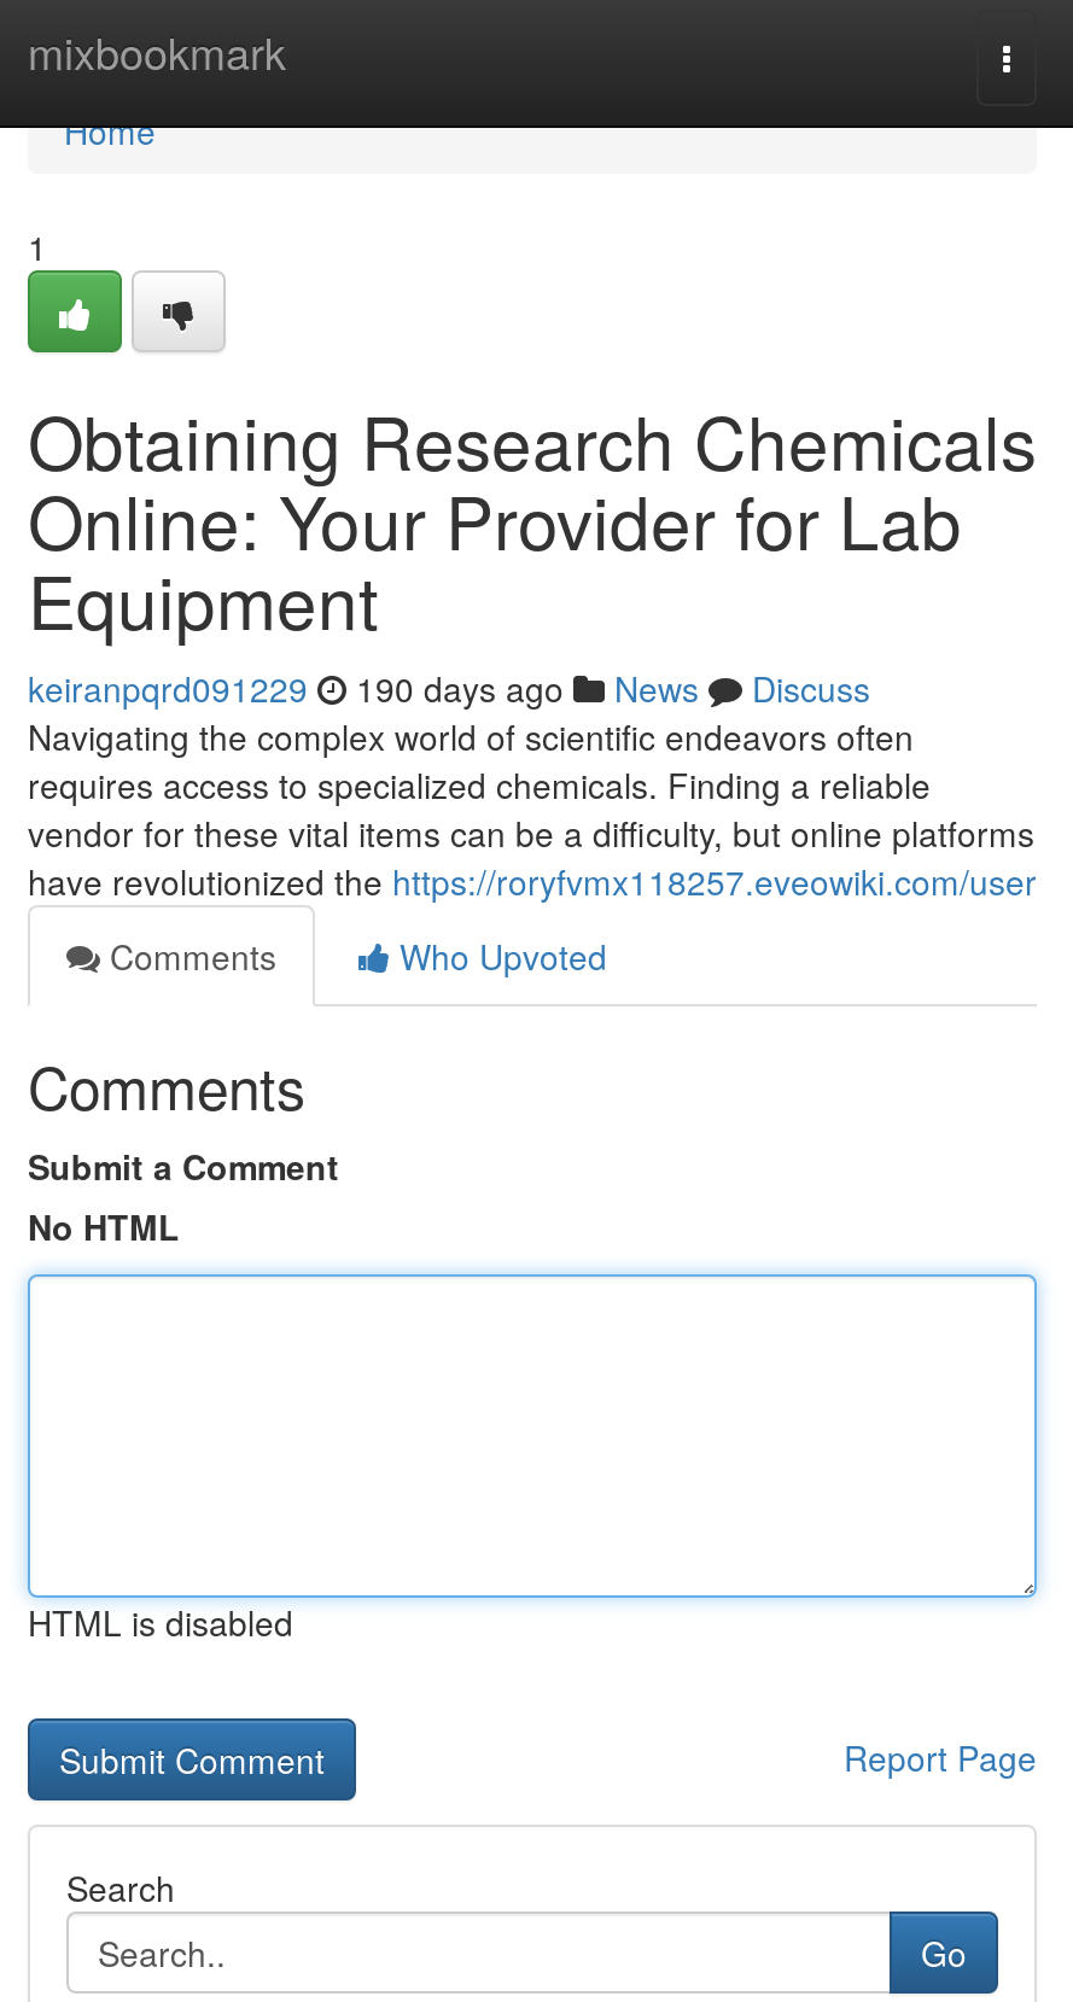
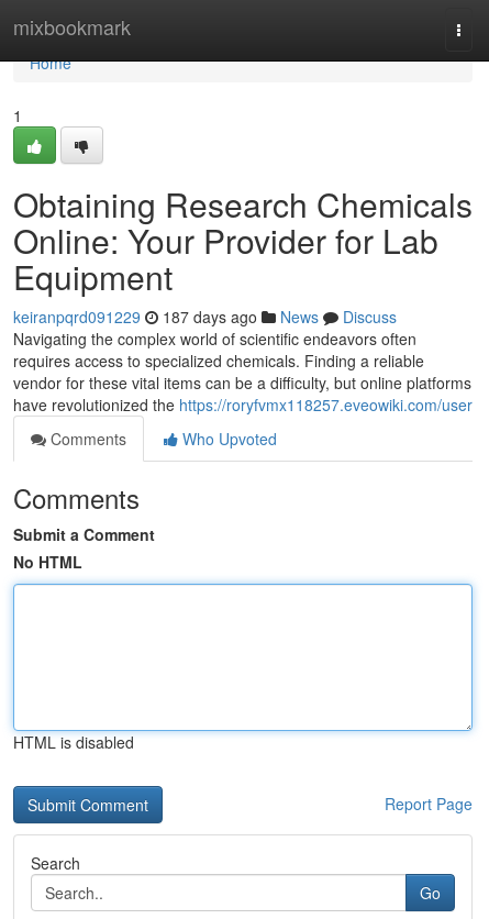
- keiranpqrd091229 190 days ago News Discuss
+ keiranpqrd091229 187 days ago News Discuss
